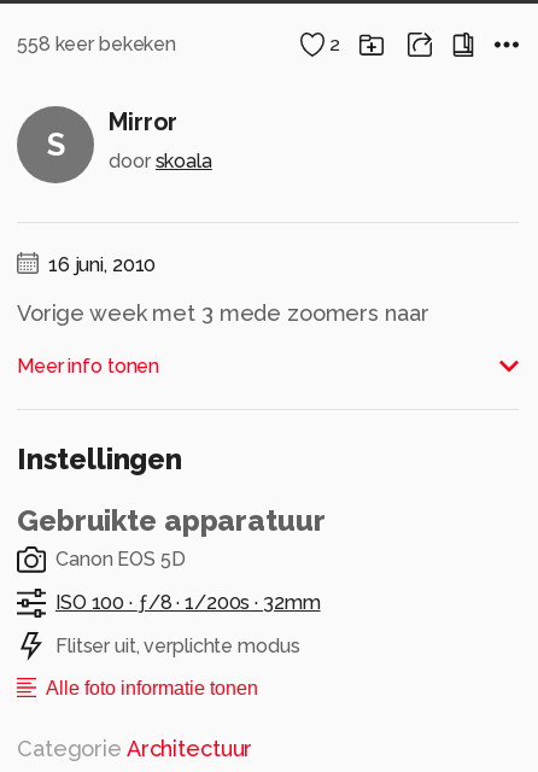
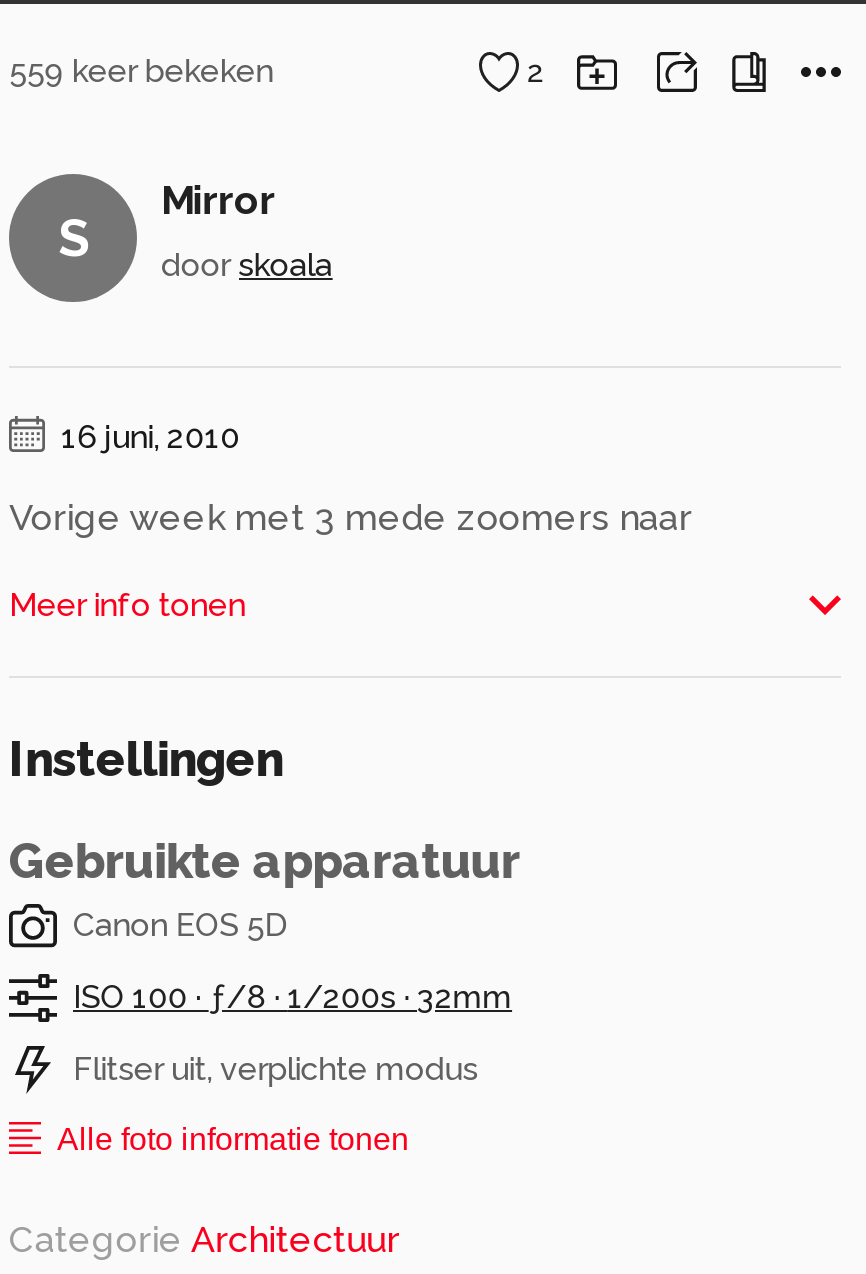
- 558 keer bekeken
+ 559 keer bekeken
